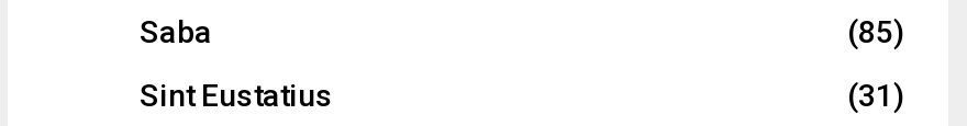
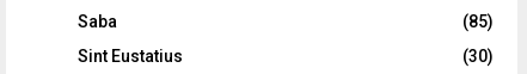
- (31)
+ (30)
